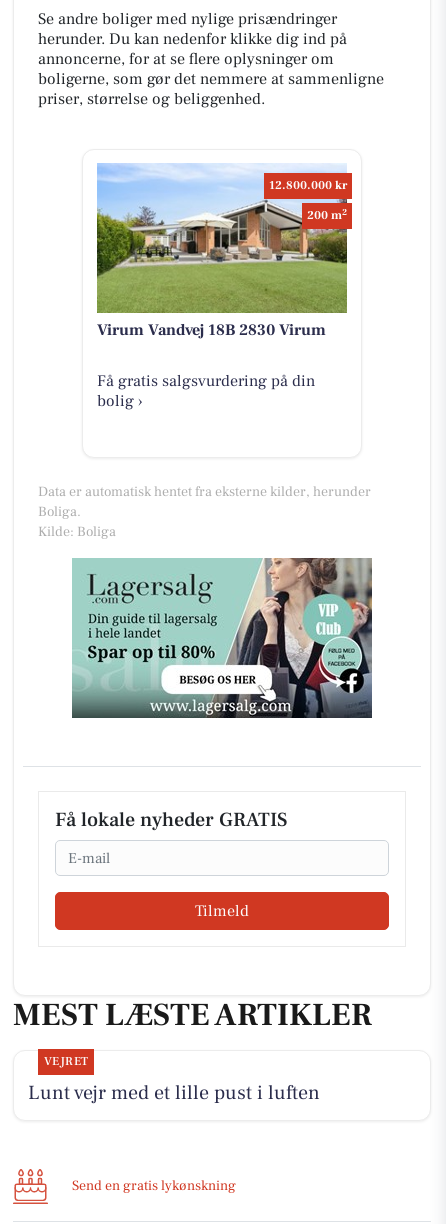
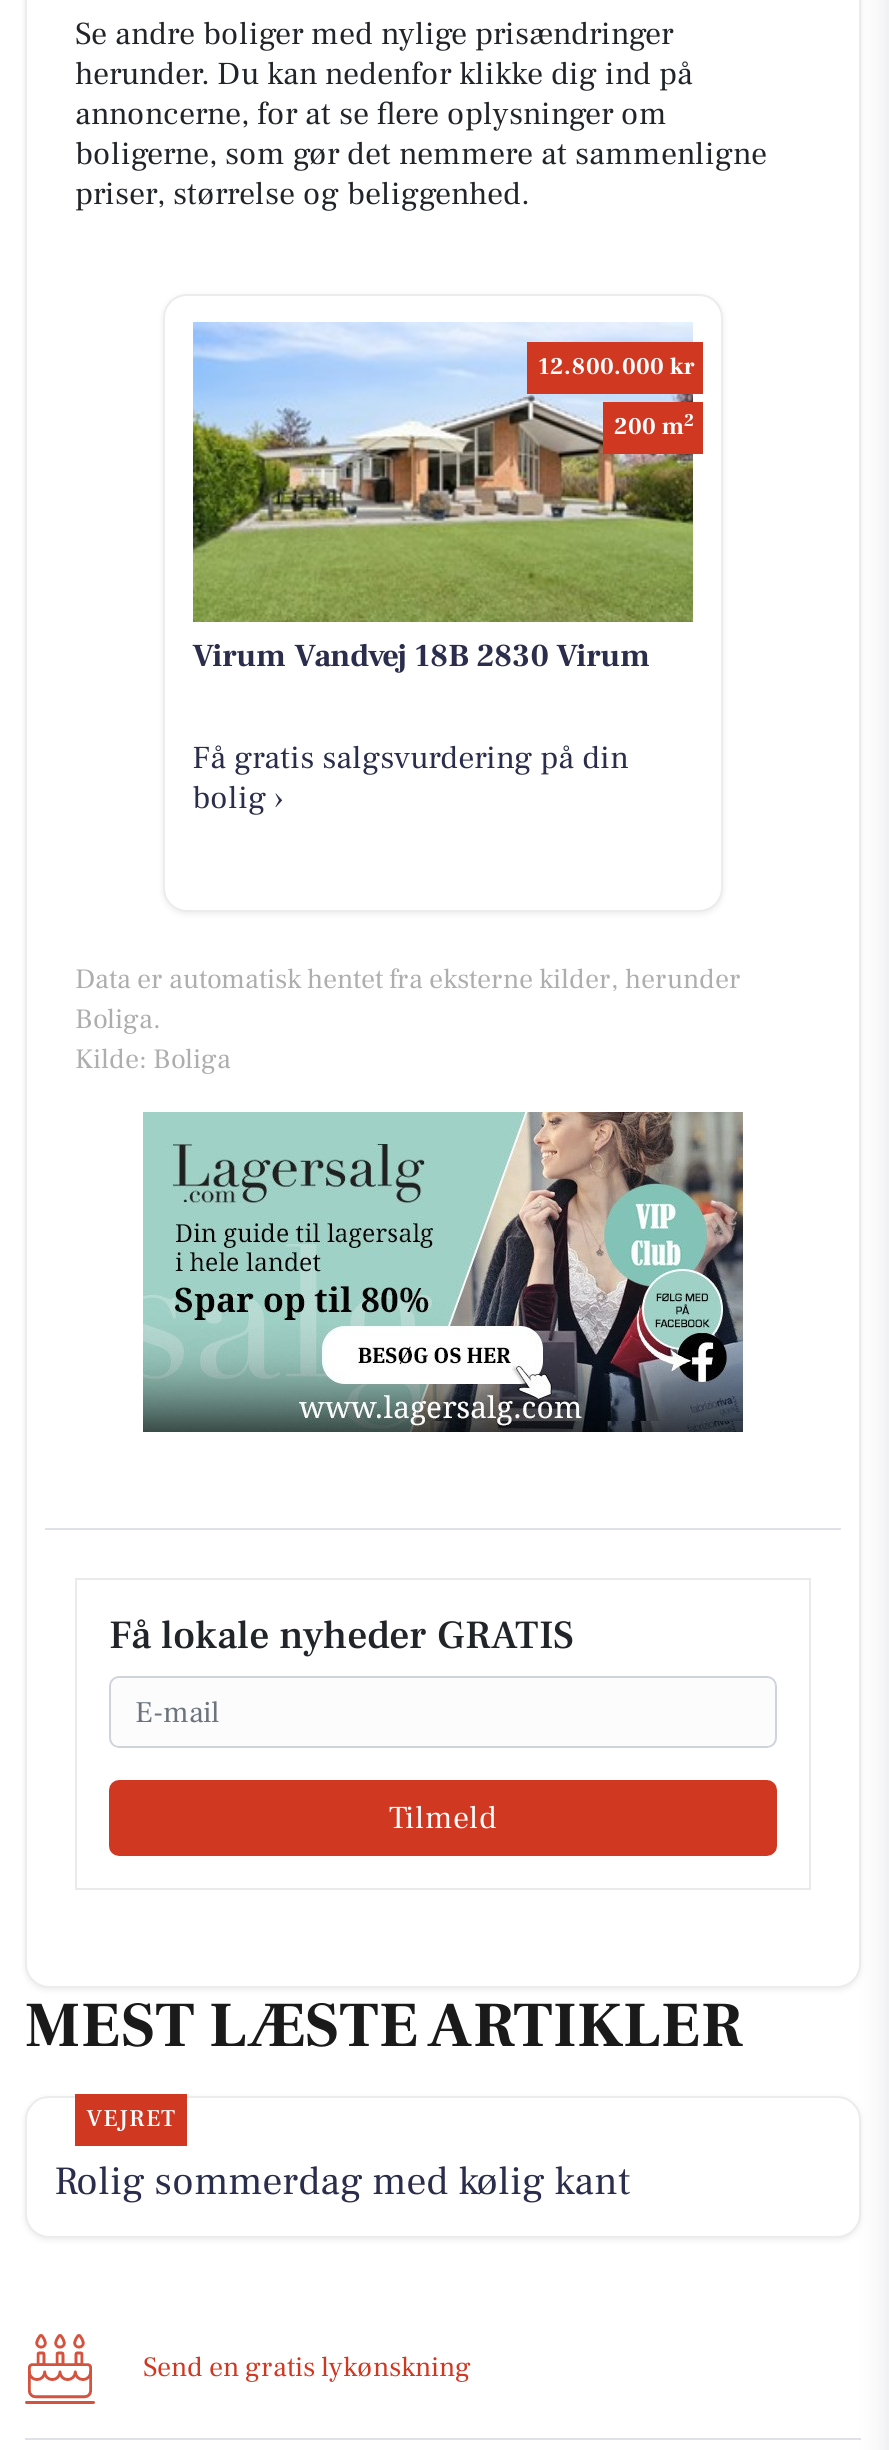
- Lunt vejr med et lille pust i luften
+ Rolig sommerdag med kølig kant
